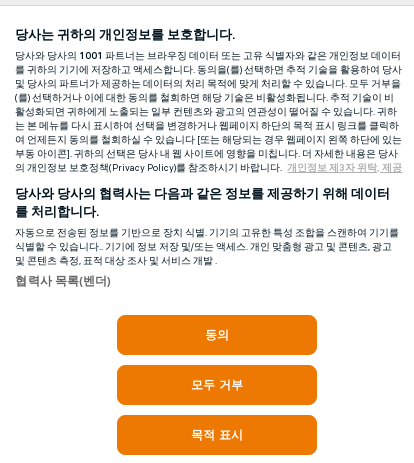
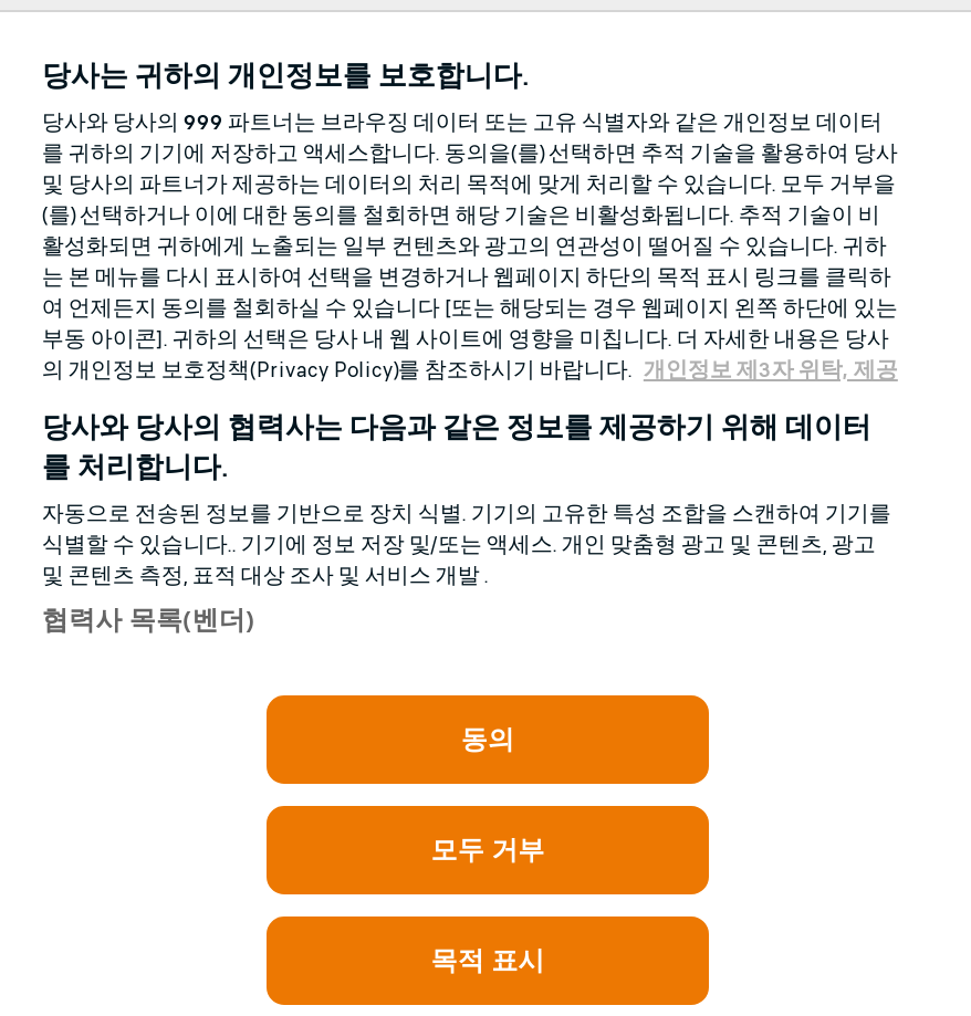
- 당사와 당사의 1001 파트너는 브라우징 데이터 또는 고유 식별자와 같은 개인정보 데이터
+ 당사와 당사의 999 파트너는 브라우징 데이터 또는 고유 식별자와 같은 개인정보 데이터
